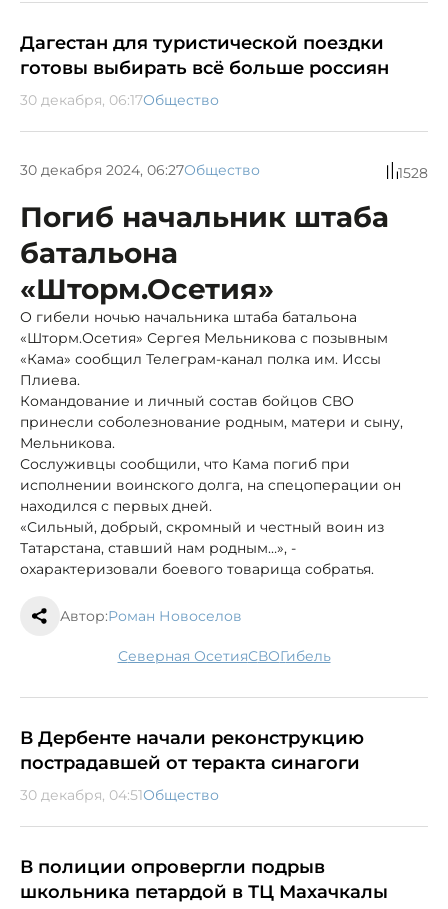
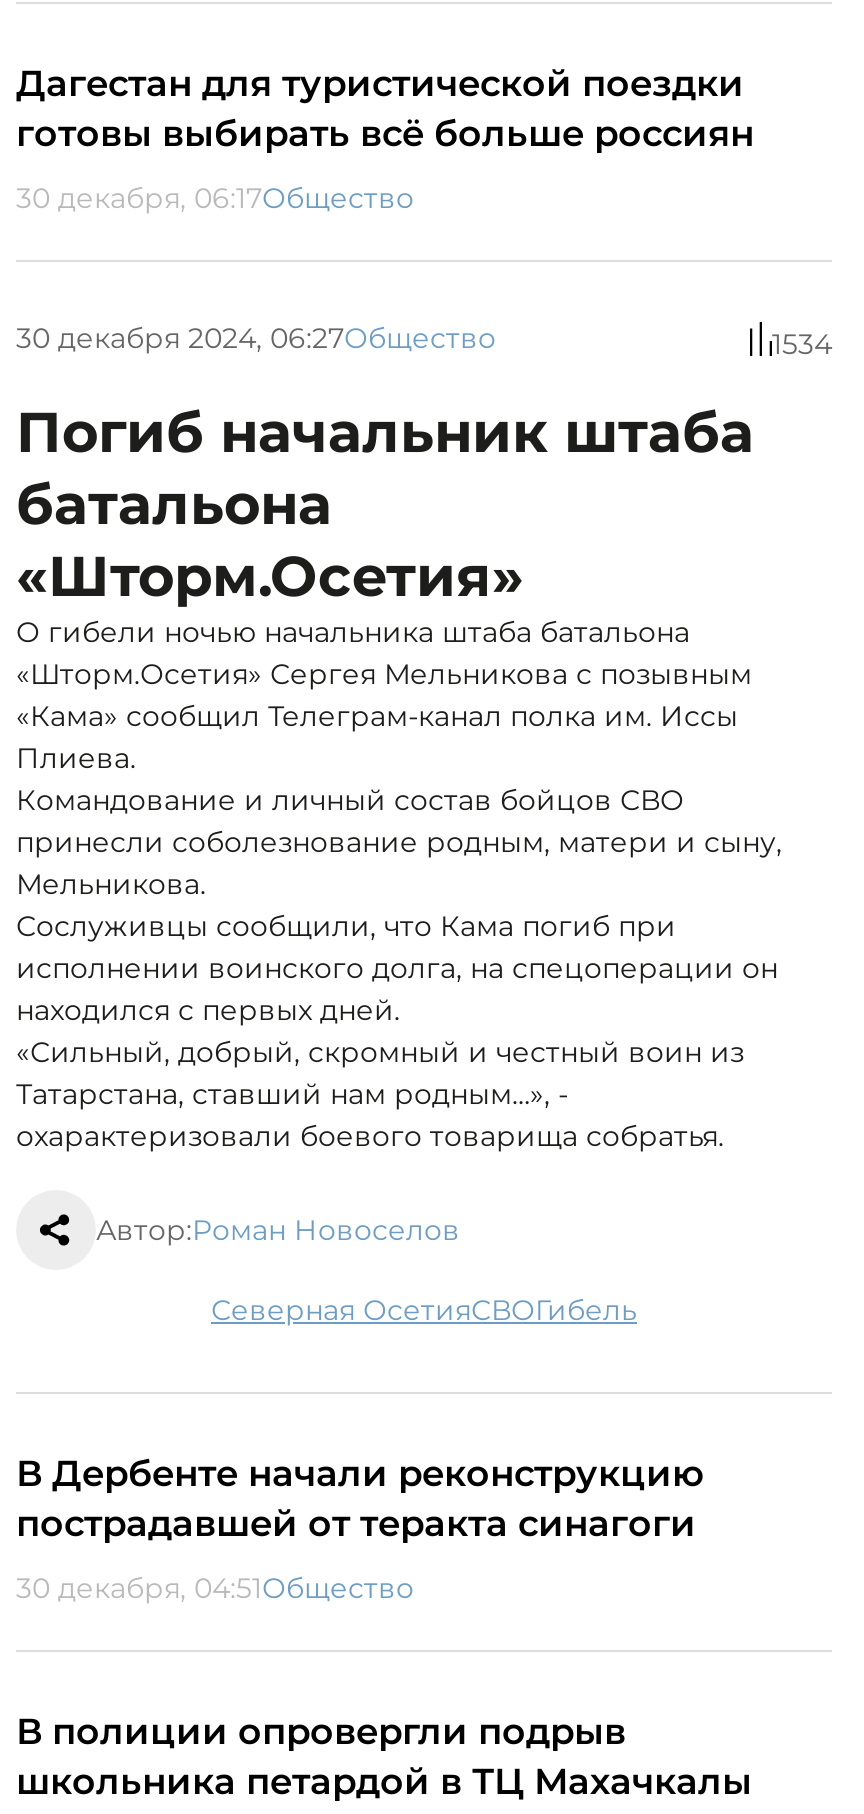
- 1528
+ 1534
